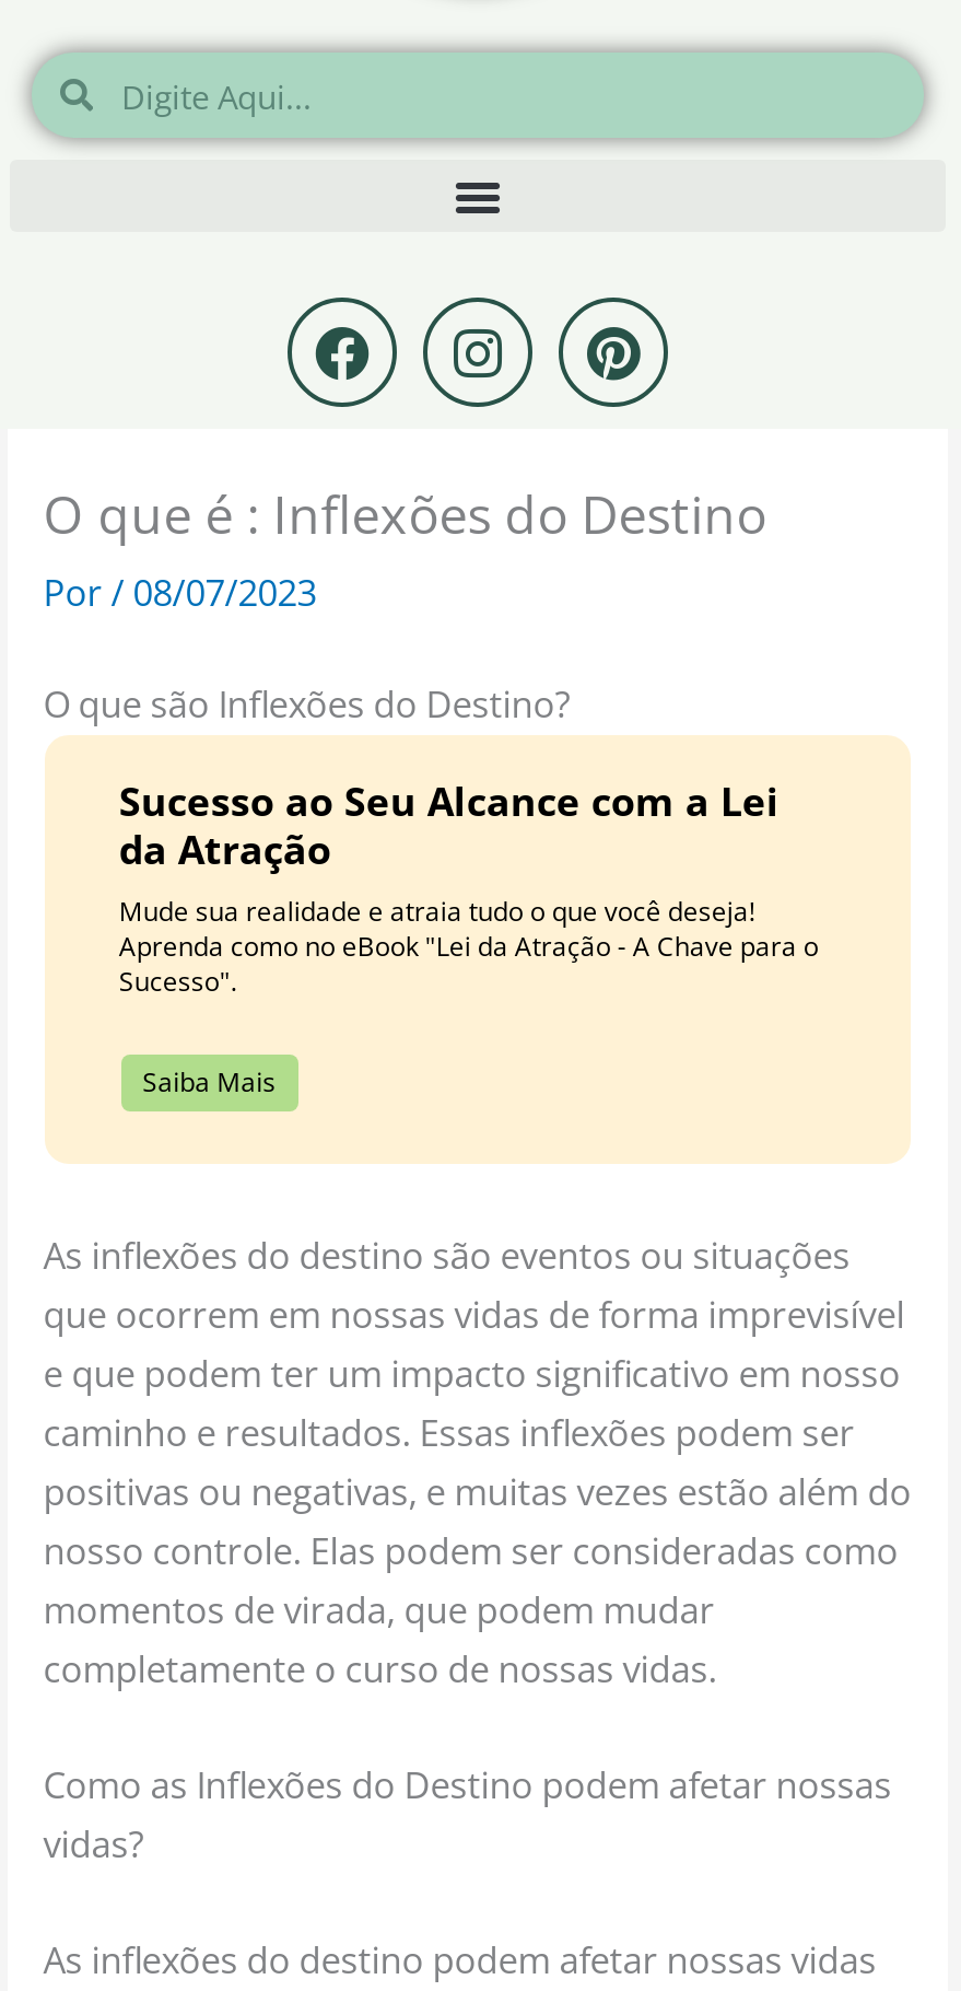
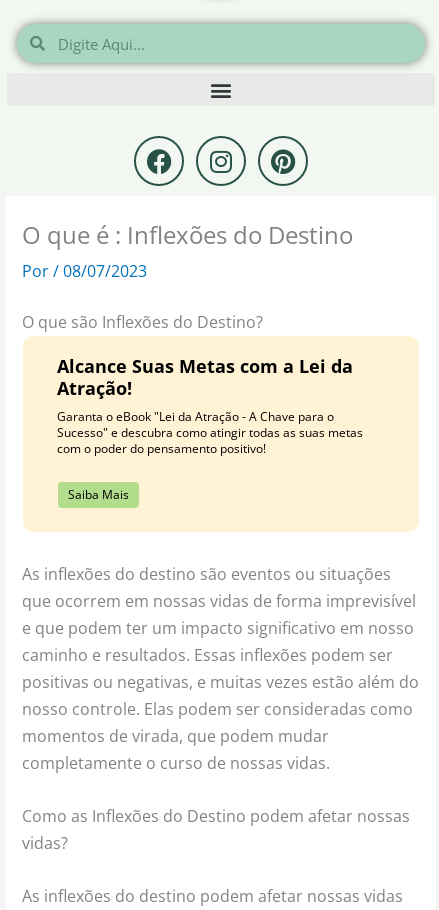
- Sucesso ao Seu Alcance com a Lei
- da Atração
- Mude sua realidade e atraia tudo o que você deseja!
- Aprenda como no eBook "Lei da Atração - A Chave para o
- Sucesso".
+ Alcance Suas Metas com a Lei da
+ Atração!
+ Garanta o eBook "Lei da Atração - A Chave para o
+ Sucesso" e descubra como atingir todas as suas metas
+ com o poder do pensamento positivo!
